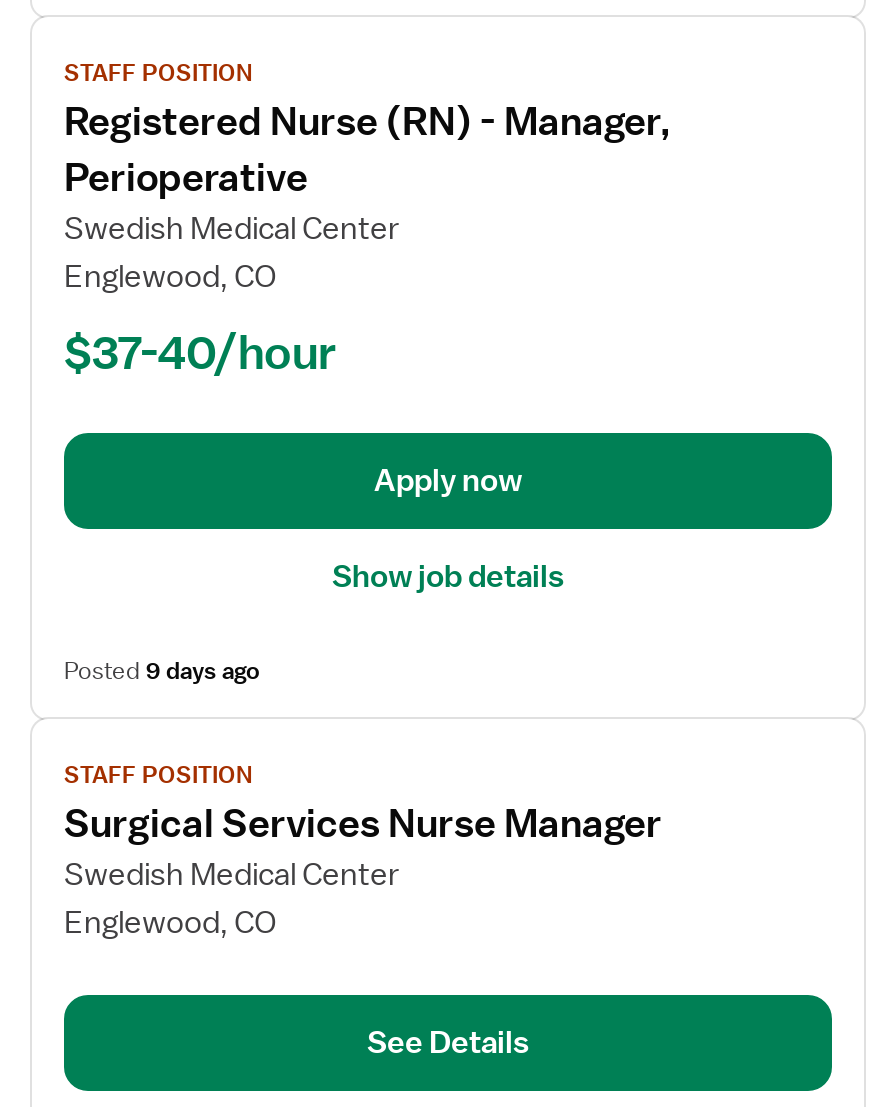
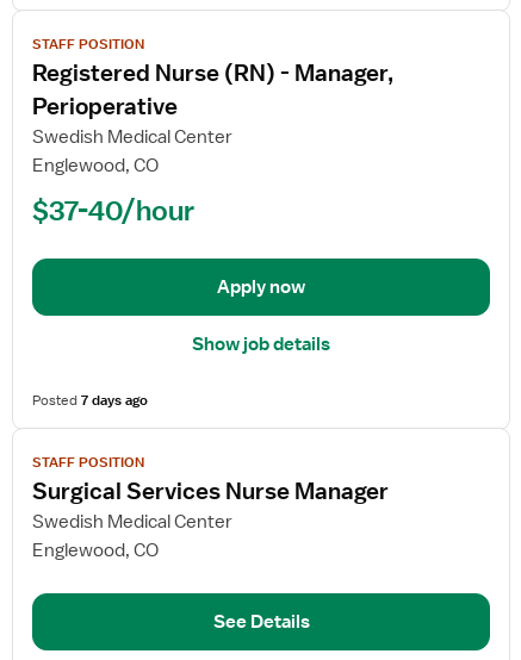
- Posted 9 days ago
+ Posted 7 days ago
